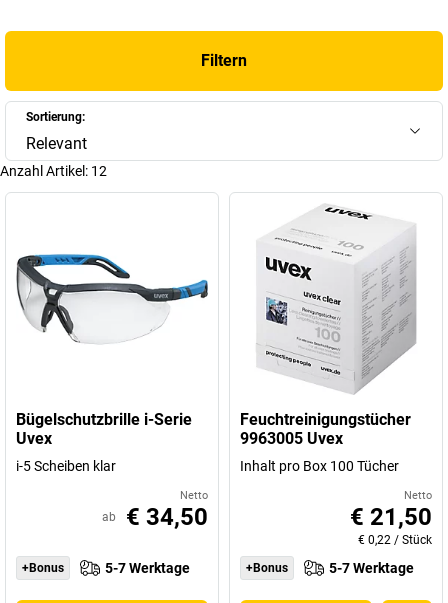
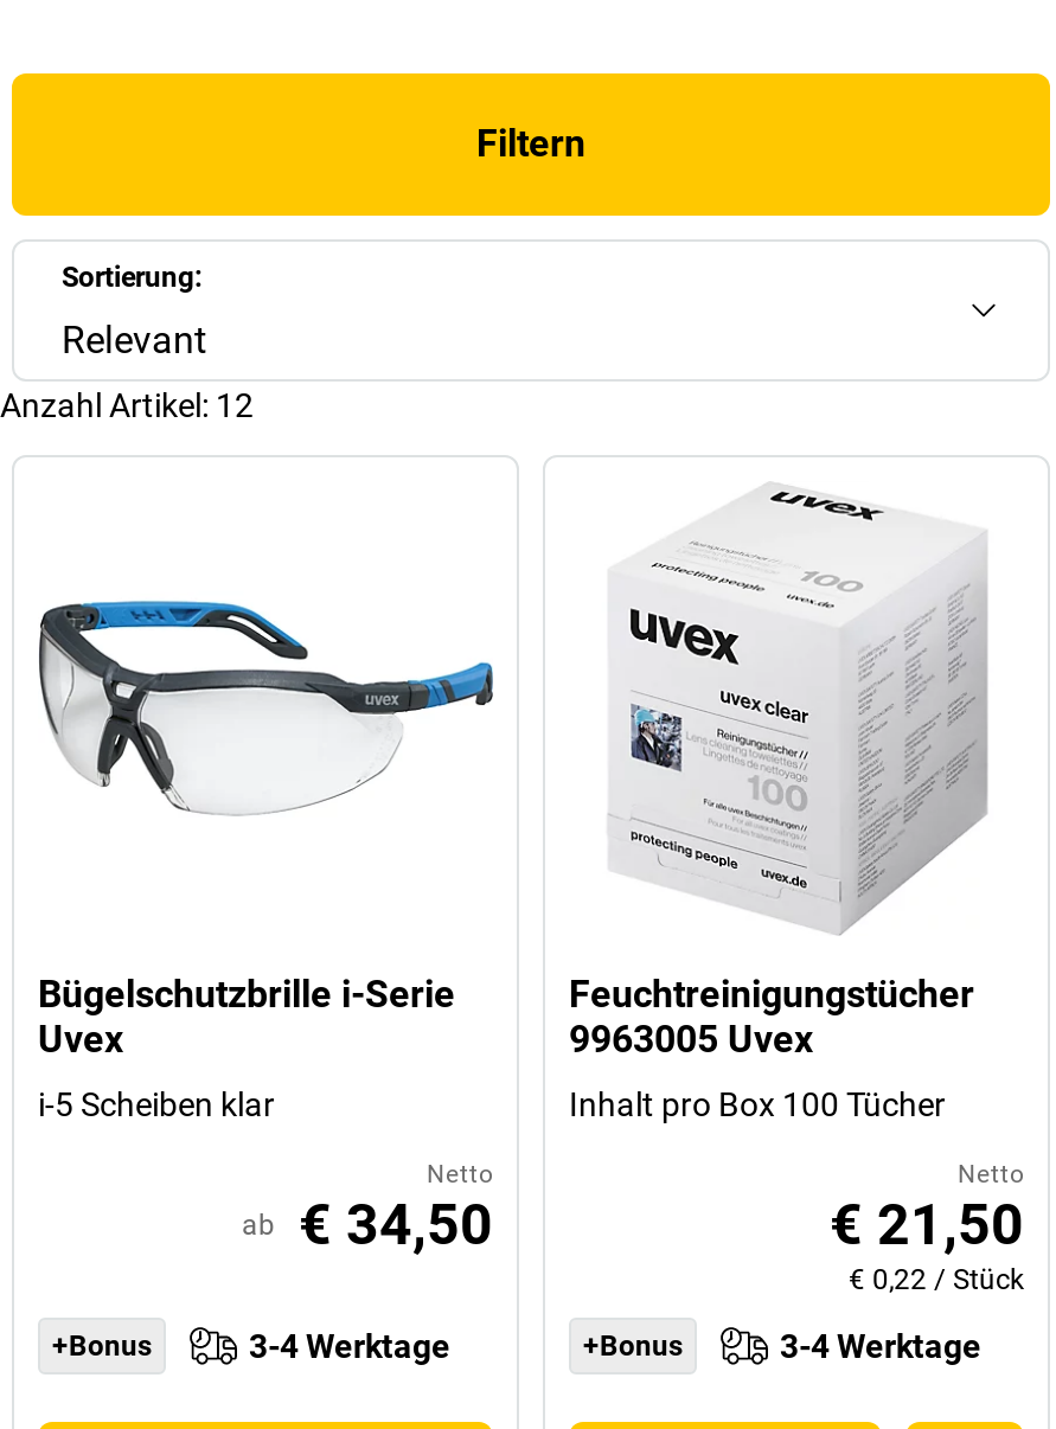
- 5-7 Werktage
+ 3-4 Werktage

- 5-7 Werktage
+ 3-4 Werktage
